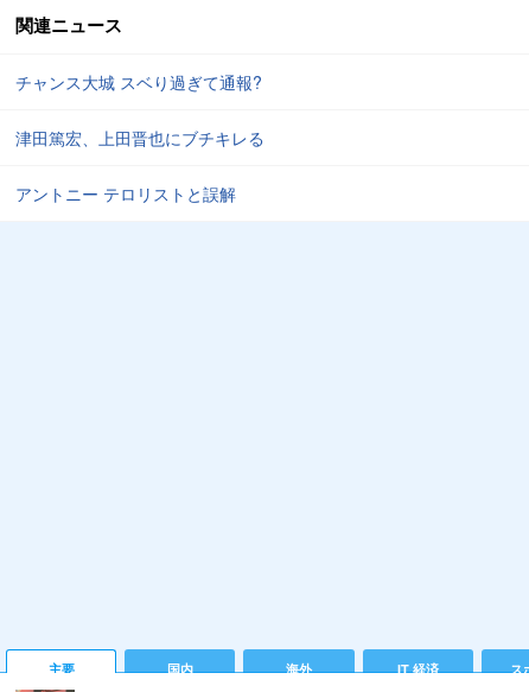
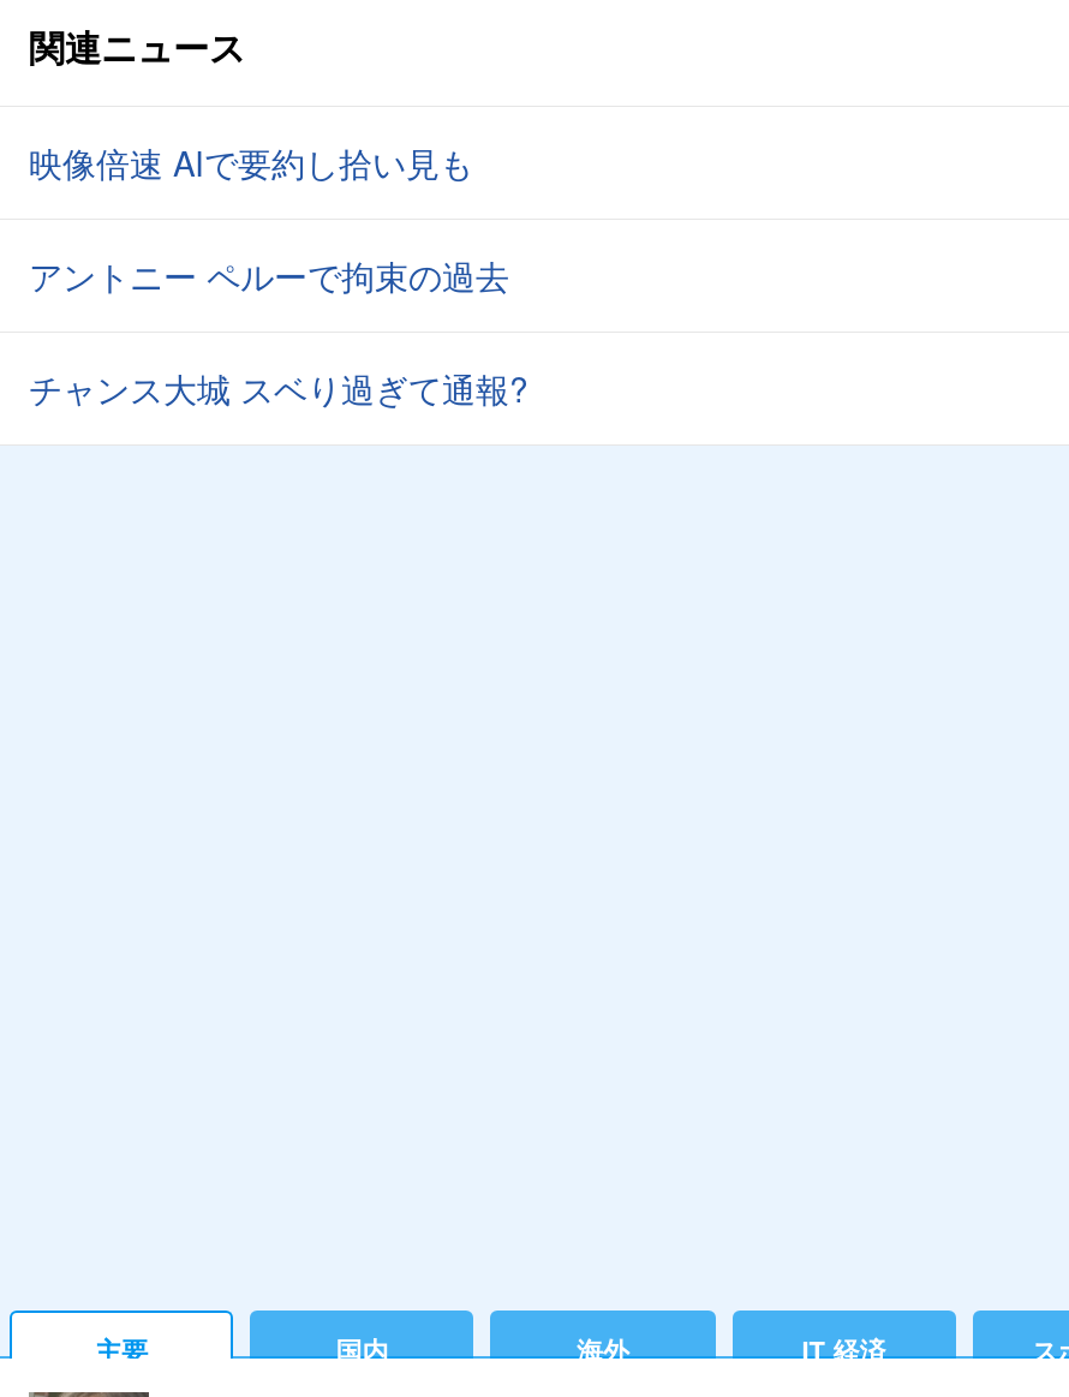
+ 映像倍速 AIで要約し拾い見も
+ アントニー ペルーで拘束の過去

moved down: チャンス大城 スベり過ぎて通報?

- 津田篤宏、上田晋也にブチキレる
- アントニー テロリストと誤解
